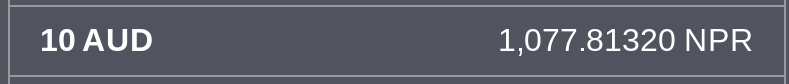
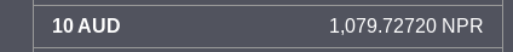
- 1,077.81320 NPR
+ 1,079.72720 NPR
